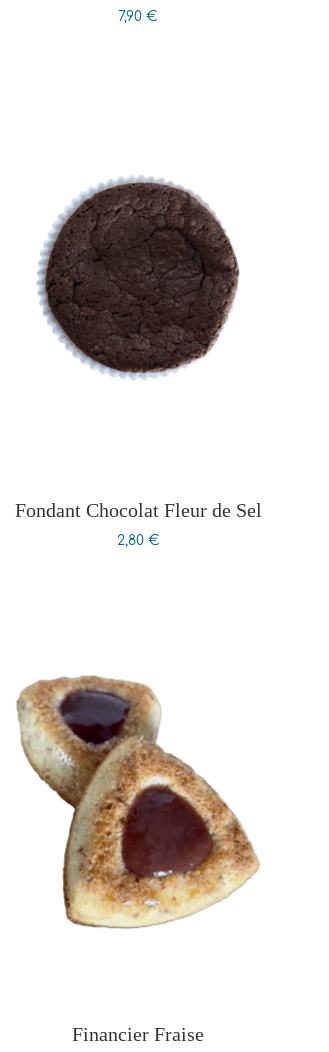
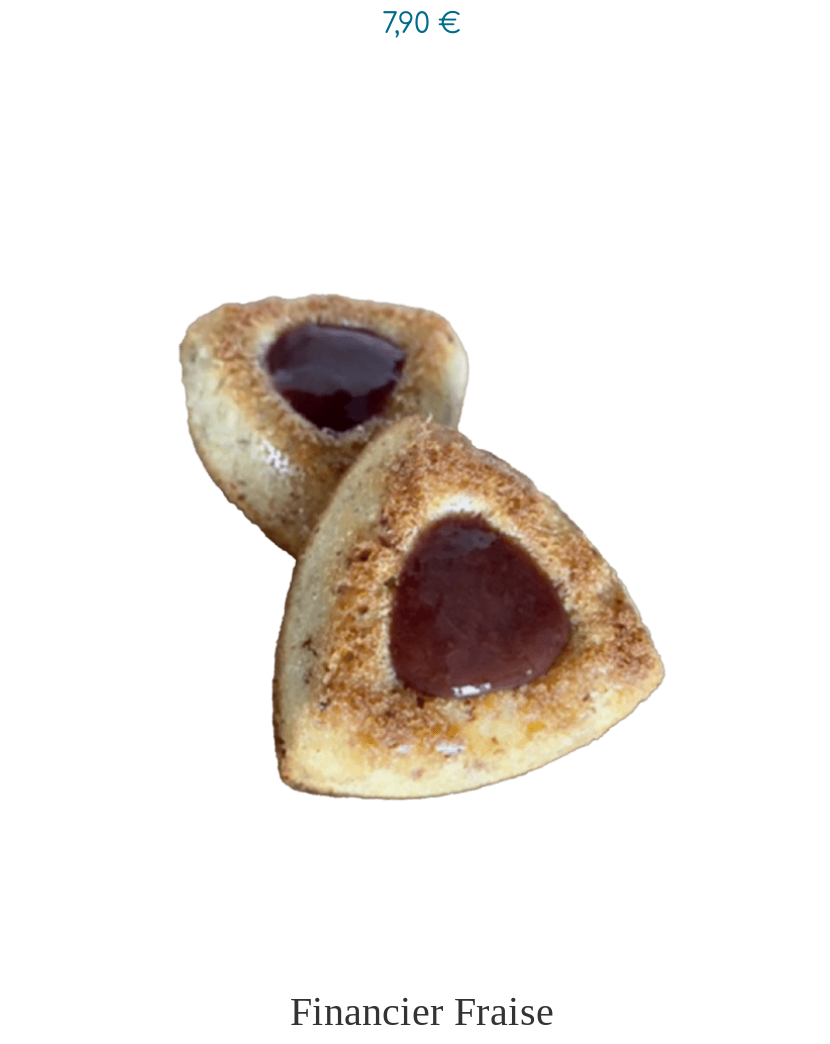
- [image]

- Fondant Chocolat Fleur de Sel
- 2,80 €
